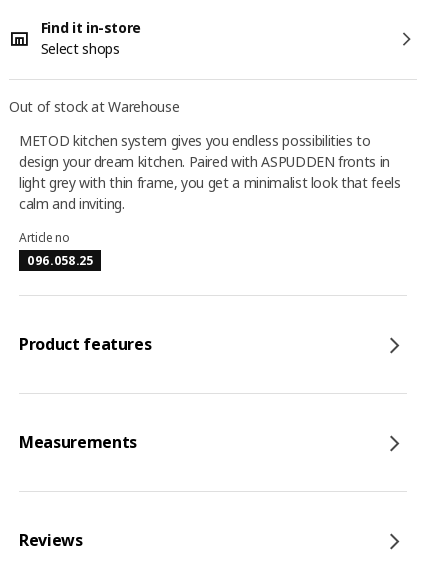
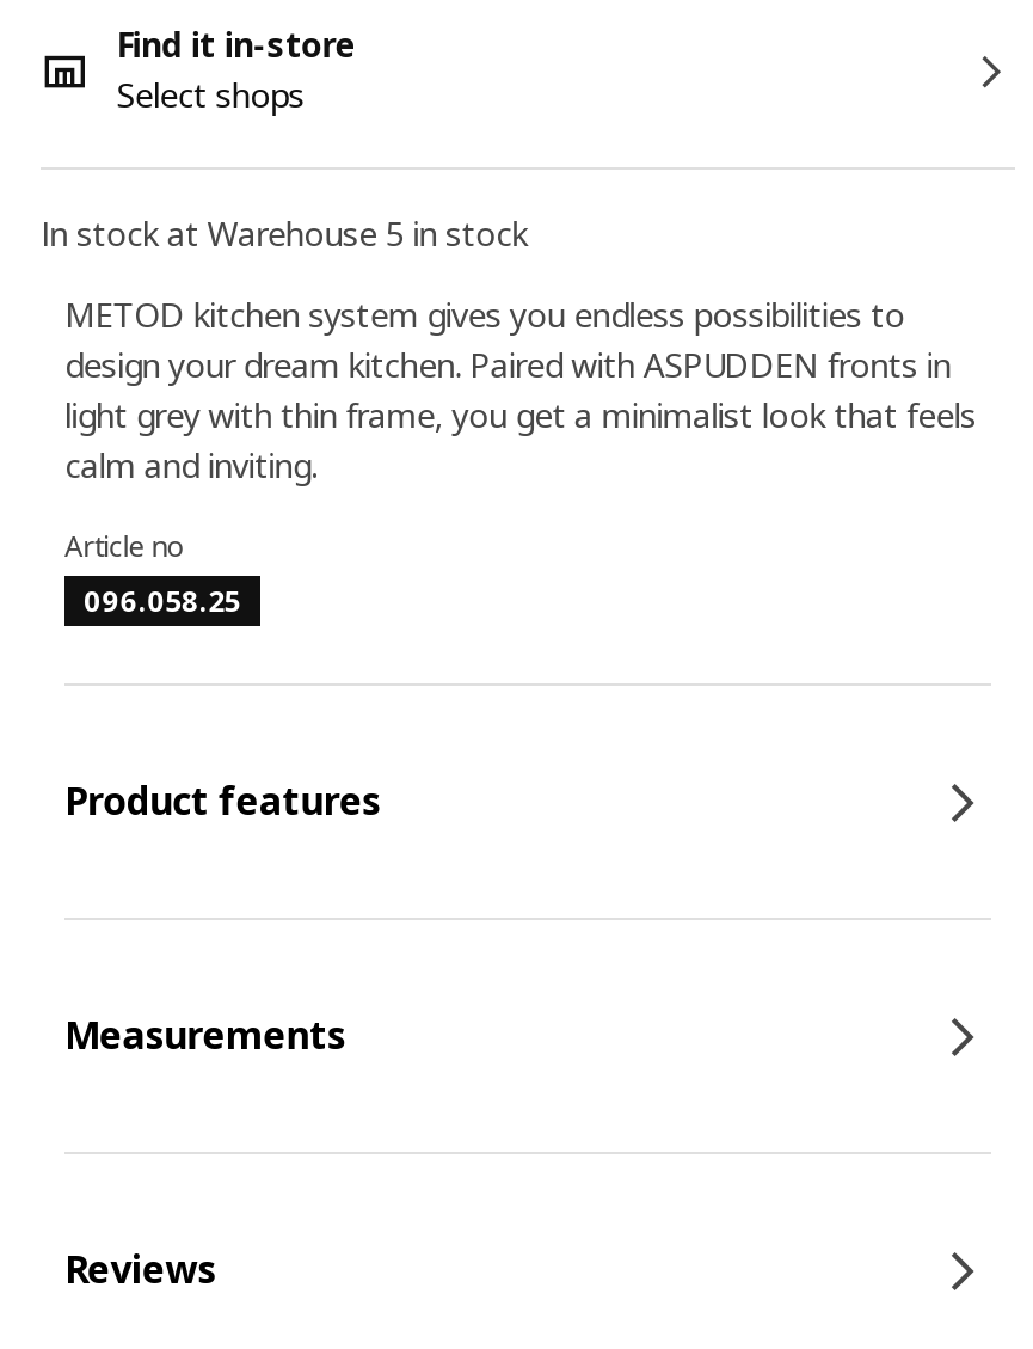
- Out of stock at Warehouse
+ In stock at Warehouse 5 in stock
